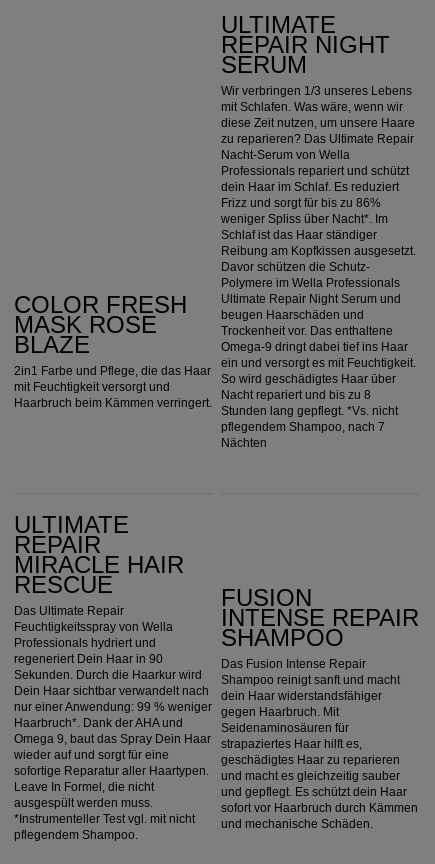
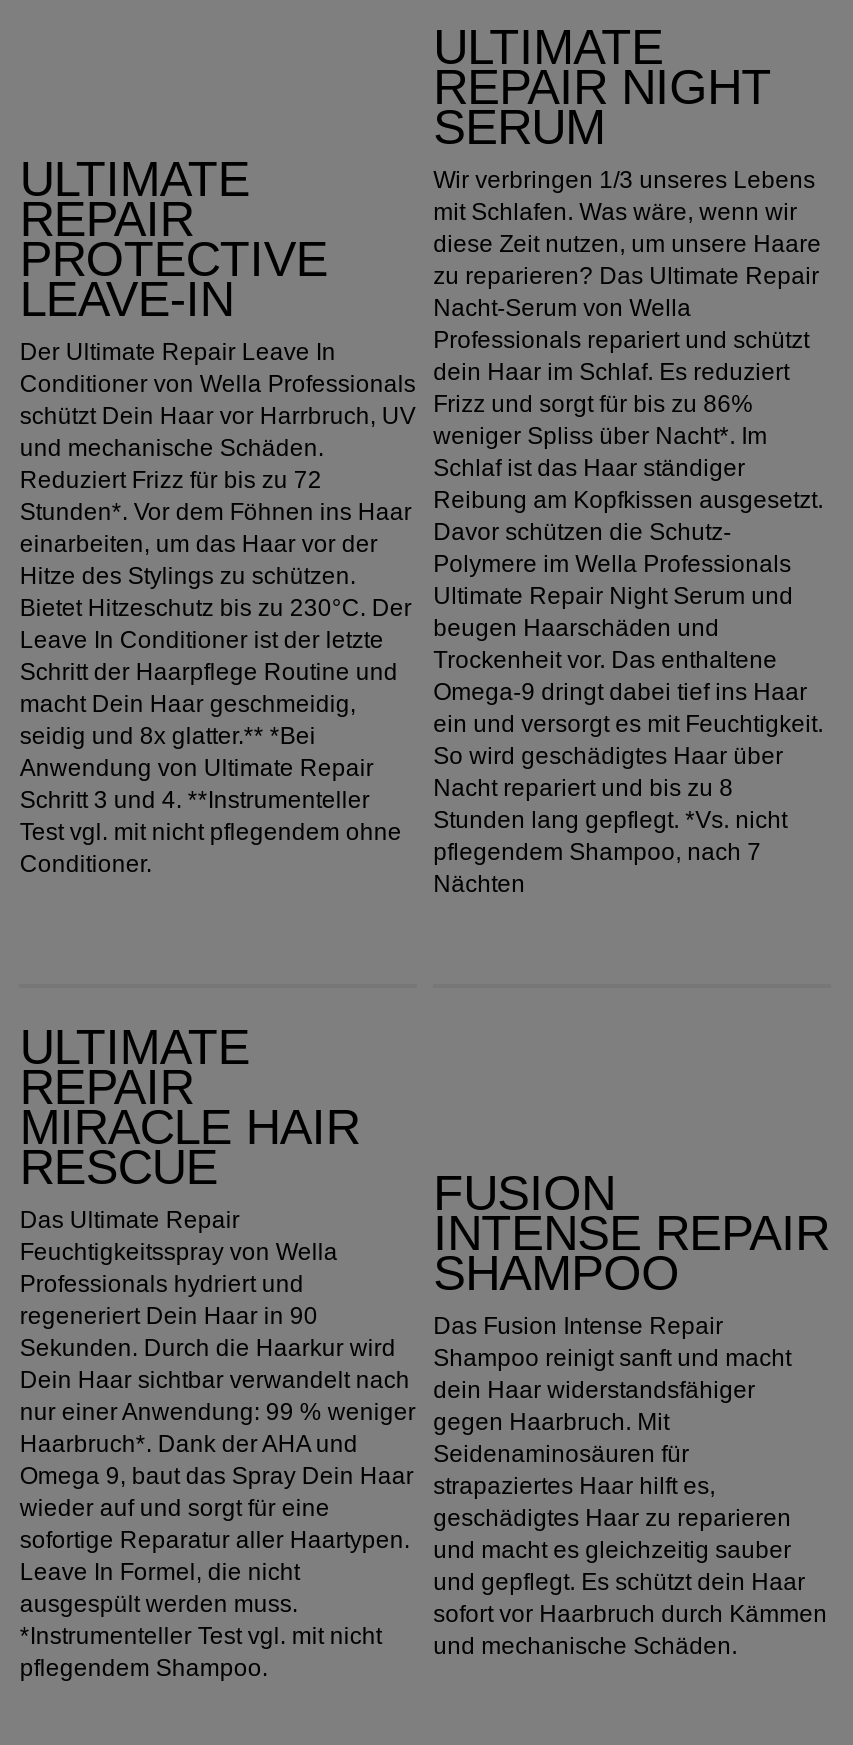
- COLOR FRESH
- MASK ROSE
- BLAZE
- 2in1 Farbe und Pflege, die das Haar
- mit Feuchtigkeit versorgt und
- Haarbruch beim Kämmen verringert.
+ ULTIMATE
+ REPAIR
+ PROTECTIVE
+ LEAVE-IN
+ Der Ultimate Repair Leave In
+ Conditioner von Wella Professionals
+ schützt Dein Haar vor Harrbruch, UV
+ und mechanische Schäden.
+ Reduziert Frizz für bis zu 72
+ Stunden*. Vor dem Föhnen ins Haar
+ einarbeiten, um das Haar vor der
+ Hitze des Stylings zu schützen.
+ Bietet Hitzeschutz bis zu 230°C. Der
+ Leave In Conditioner ist der letzte
+ Schritt der Haarpflege Routine und
+ macht Dein Haar geschmeidig,
+ seidig und 8x glatter.** *Bei
+ Anwendung von Ultimate Repair
+ Schritt 3 und 4. **Instrumenteller
+ Test vgl. mit nicht pflegendem ohne
+ Conditioner.
